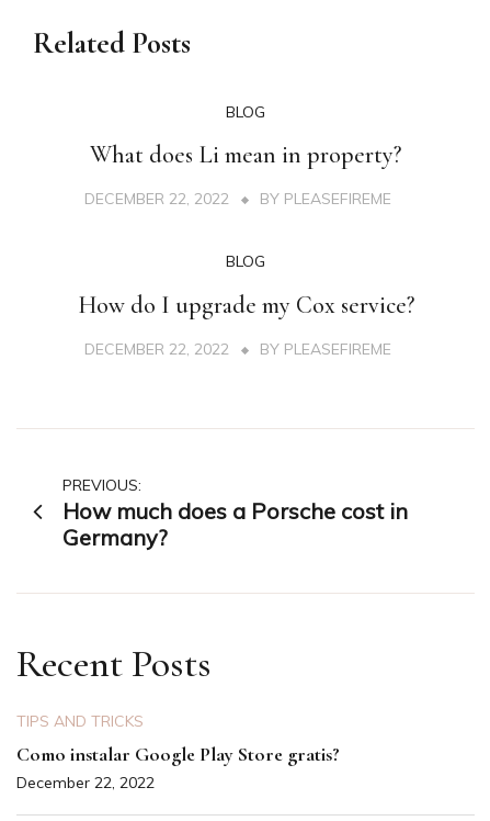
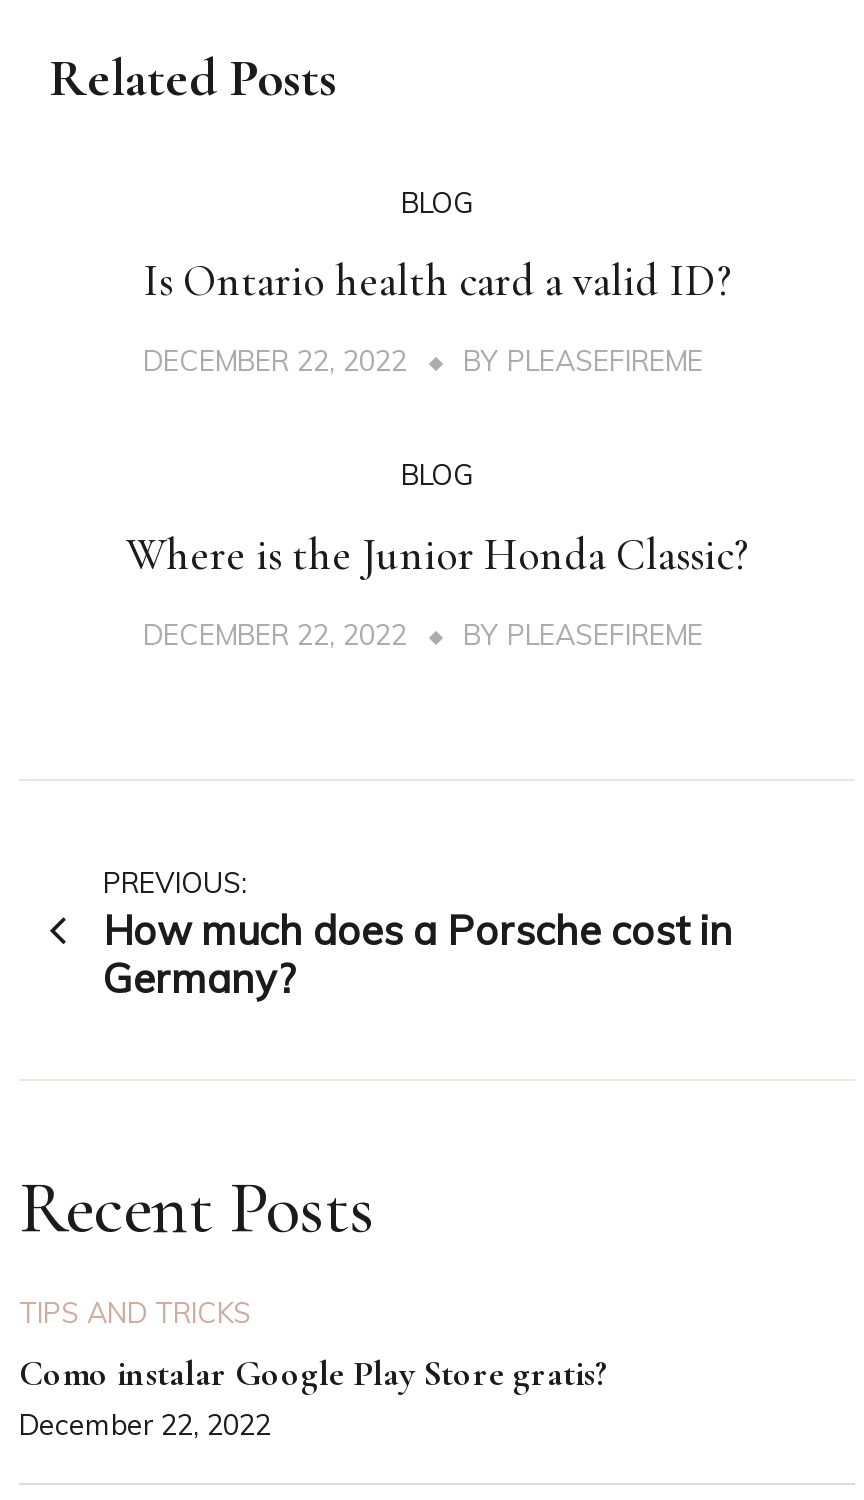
- What does Li mean in property?
+ Is Ontario health card a valid ID?

- How do I upgrade my Cox service?
+ Where is the Junior Honda Classic?
